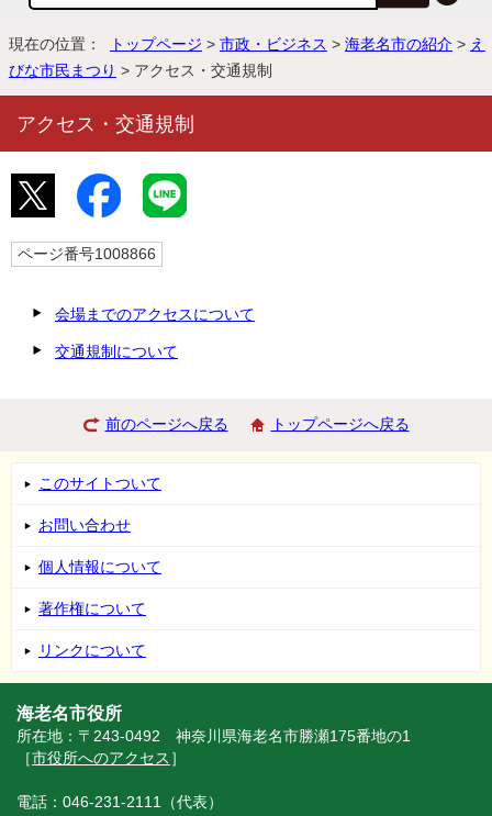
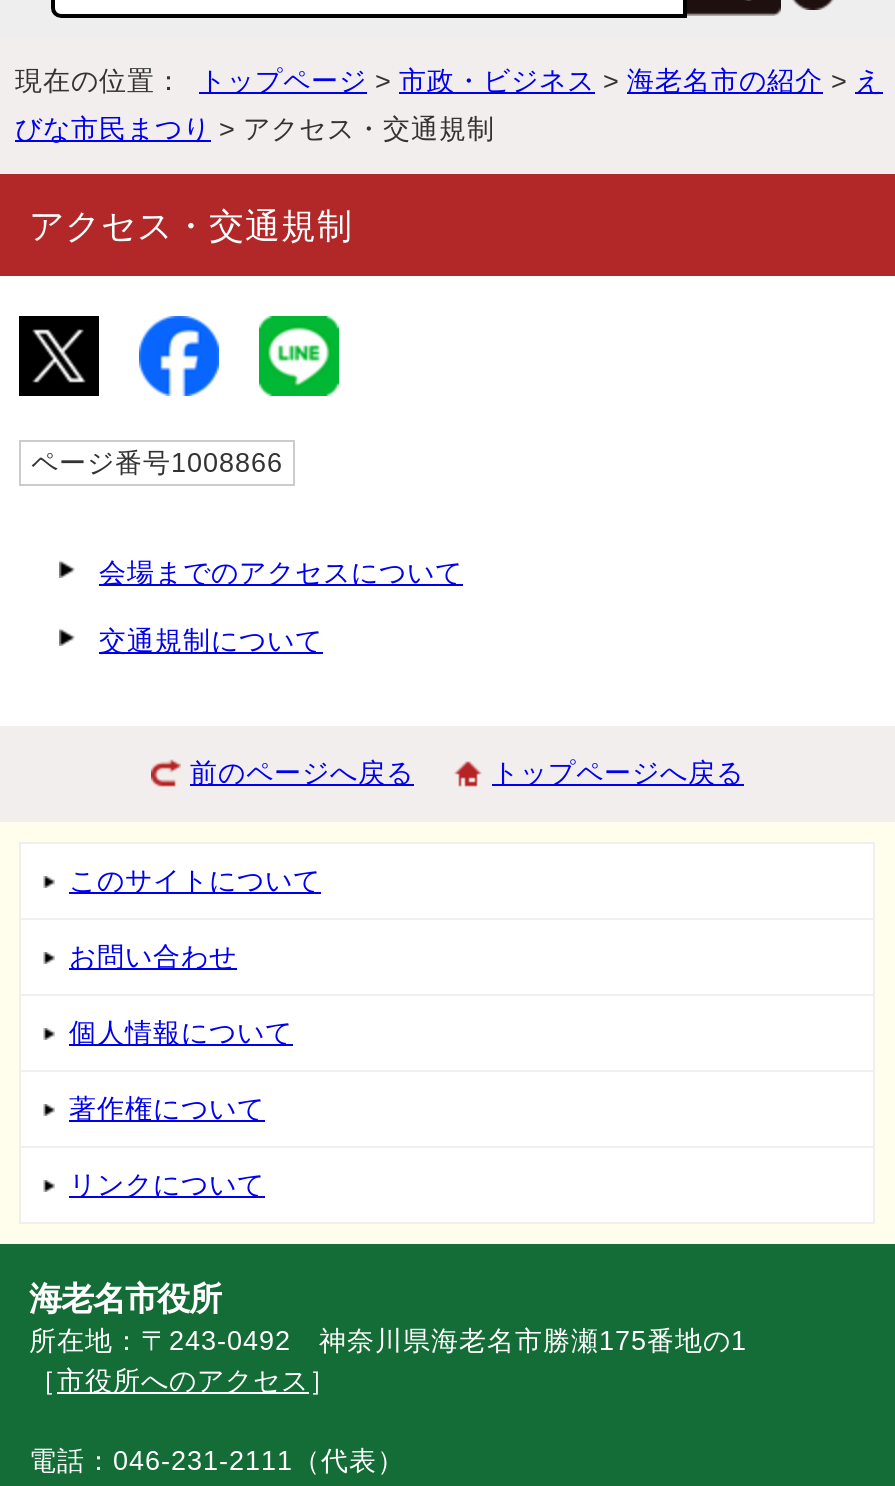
- このサイトついて
+ このサイトについて
